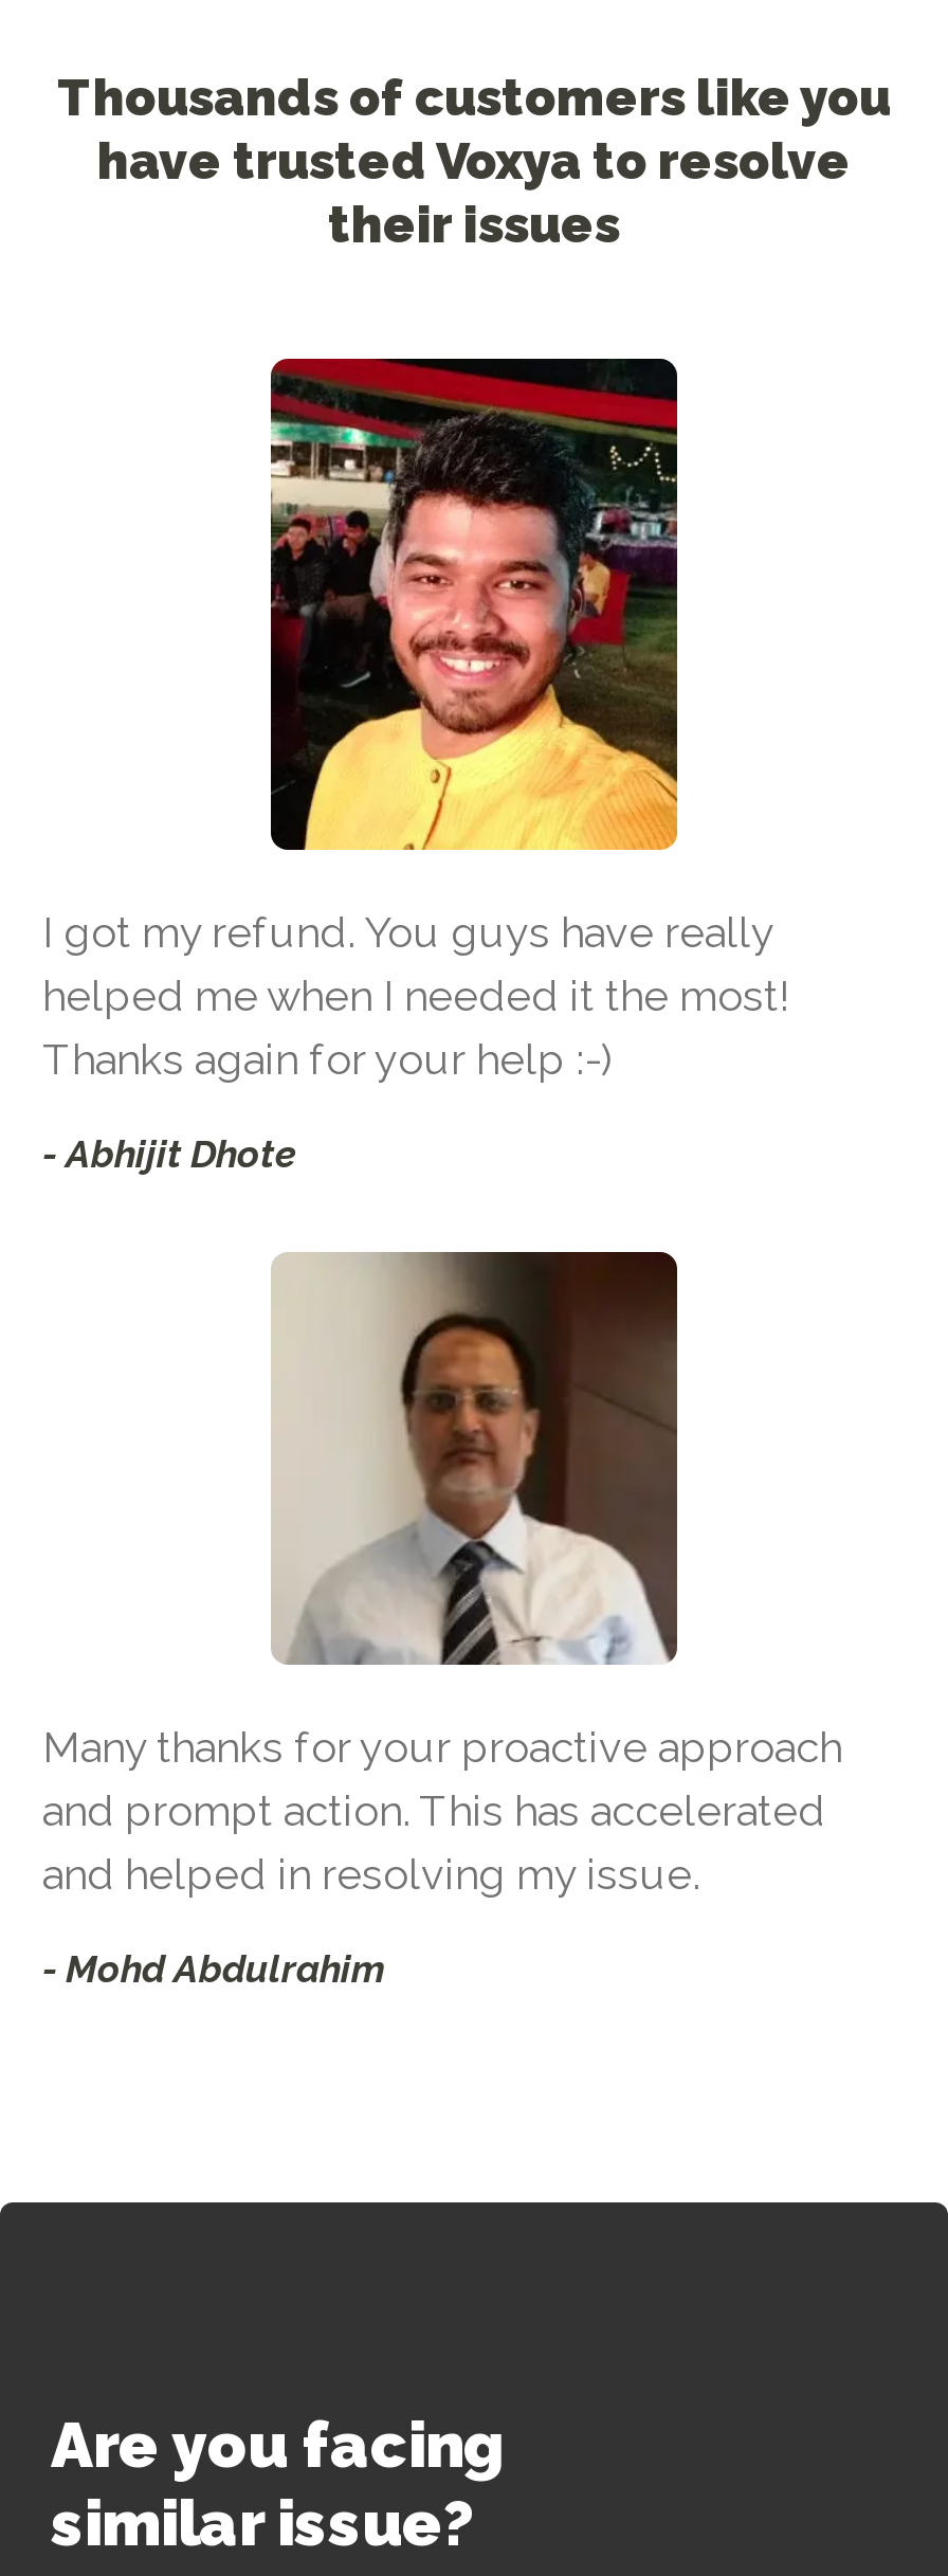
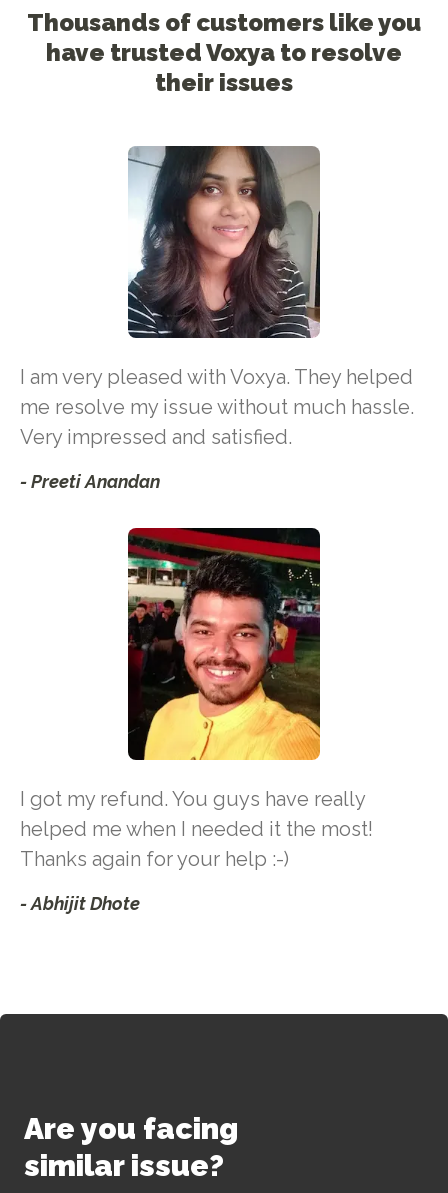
+ [image]
+ I am very pleased with Voxya. They helped
+ me resolve my issue without much hassle.
+ Very impressed and satisfied.
+ - Preeti Anandan

moved down: [image] | I got my refund. You guys have really | helped me when I needed it the most! | Thanks again for your help :-) | - Abhijit Dhote

- [image]
- Many thanks for your proactive approach
- and prompt action. This has accelerated
- and helped in resolving my issue.
- - Mohd Abdulrahim
